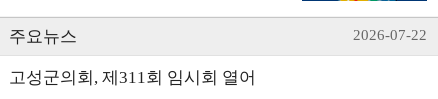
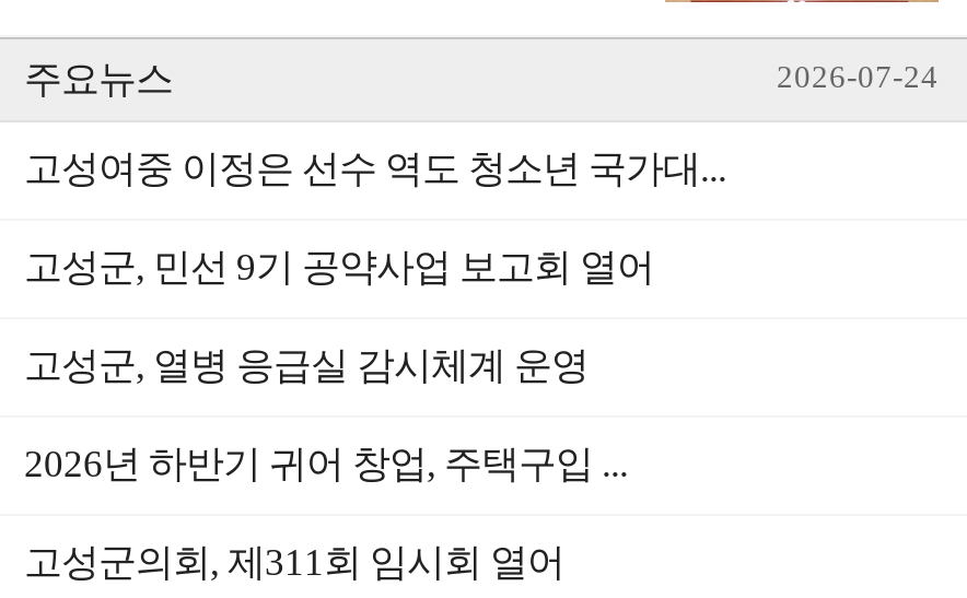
- 2026-07-22
+ 2026-07-24
+ 고성여중 이정은 선수 역도 청소년 국가대...
+ 고성군, 민선 9기 공약사업 보고회 열어
+ 고성군, 열병 응급실 감시체계 운영
+ 2026년 하반기 귀어 창업, 주택구입 ...
